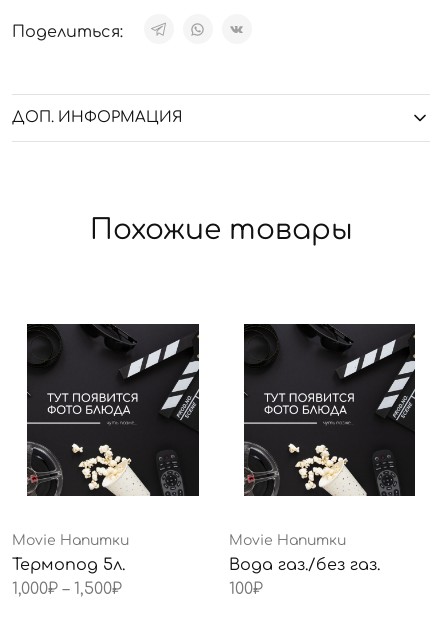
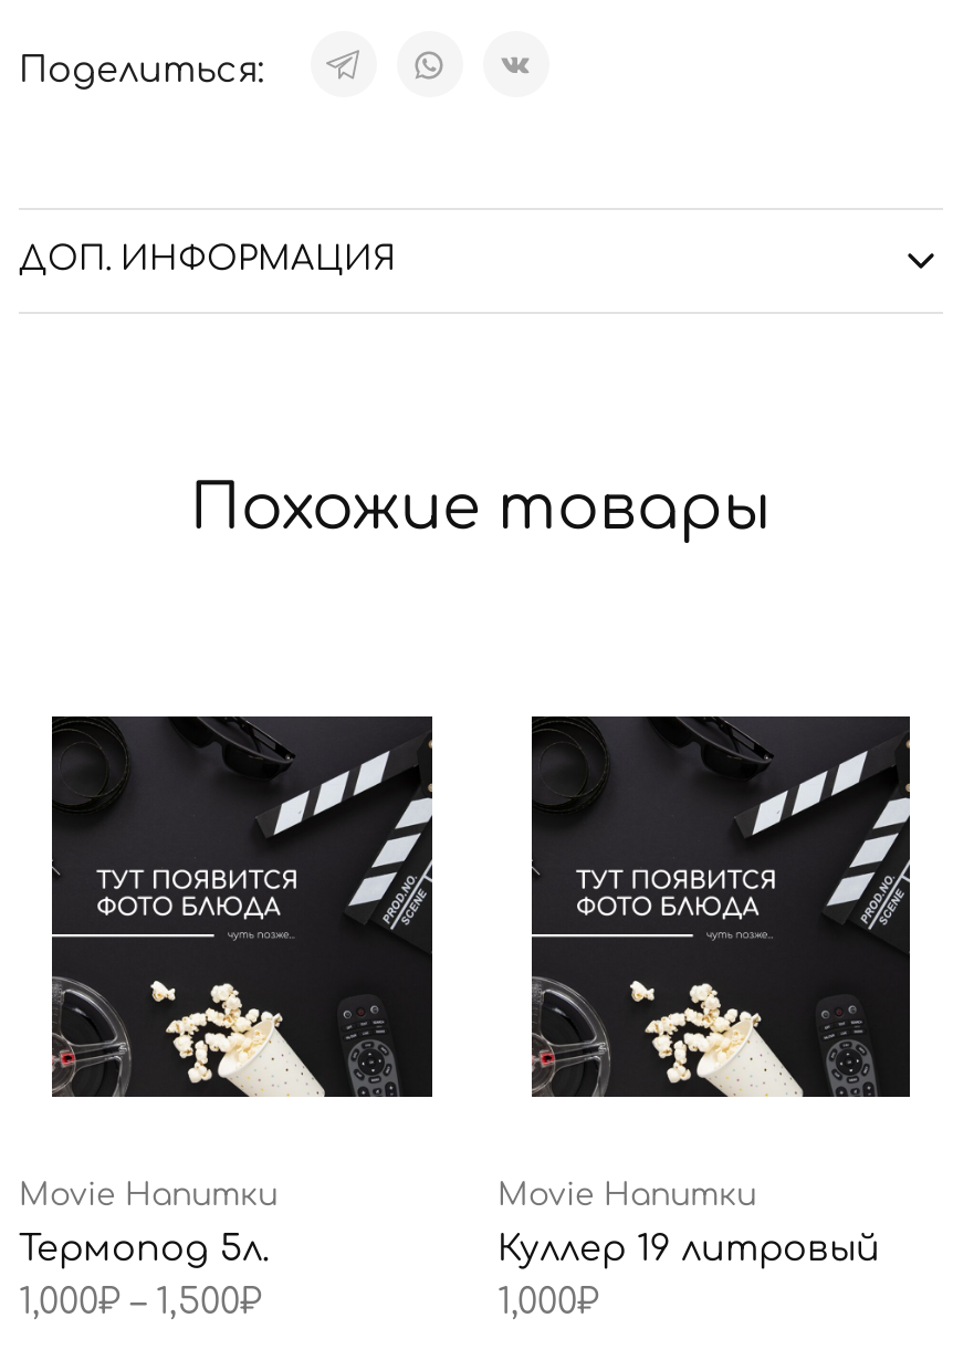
- Вода газ./без газ.
- 100₽
+ Куллер 19 литровый
+ 1,000₽
